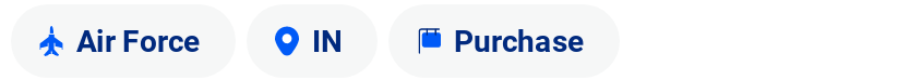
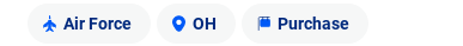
- IN
+ OH
